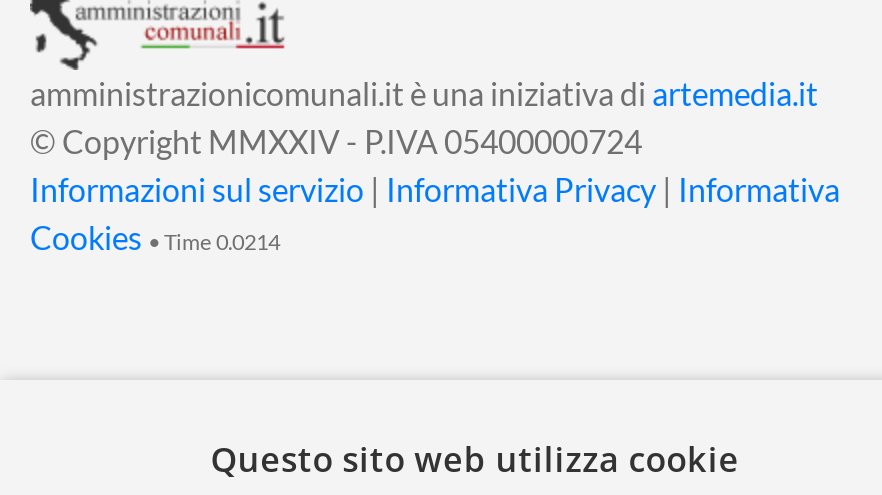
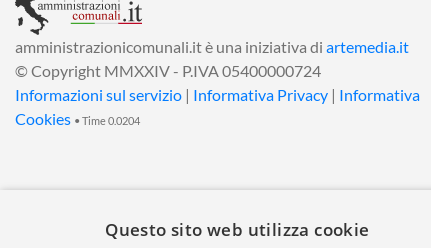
- Cookies • Time 0.0214
+ Cookies • Time 0.0204
